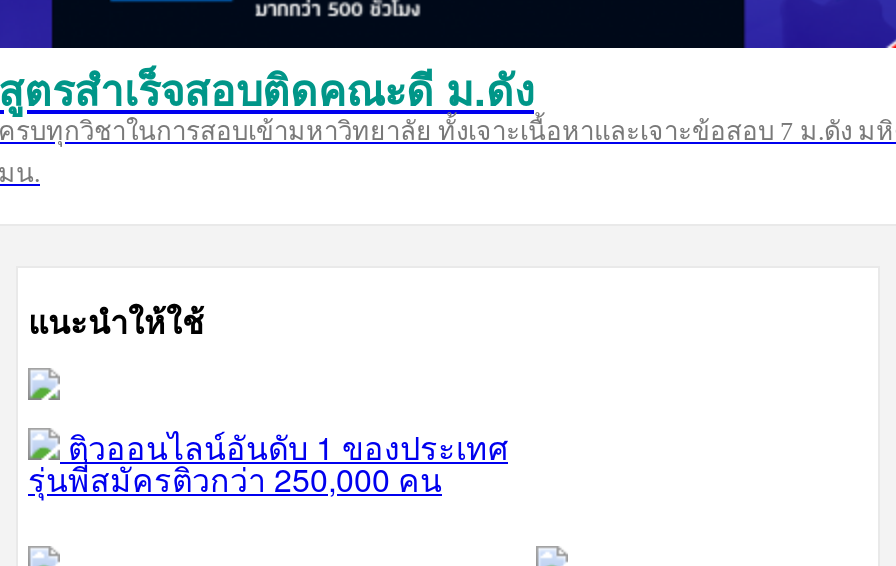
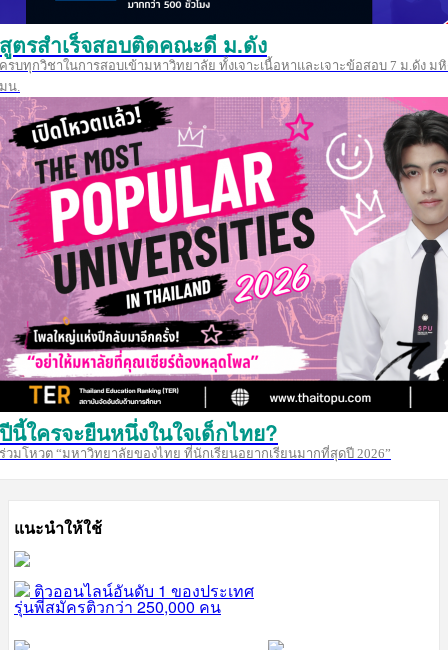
+ [image]
+ ปีนี้ใครจะยืนหนึ่งในใจเด็กไทย?
+ ร่วมโหวต “มหาวิทยาลัยของไทย ที่นักเรียนอยากเรียนมากที่สุดปี 2026”
